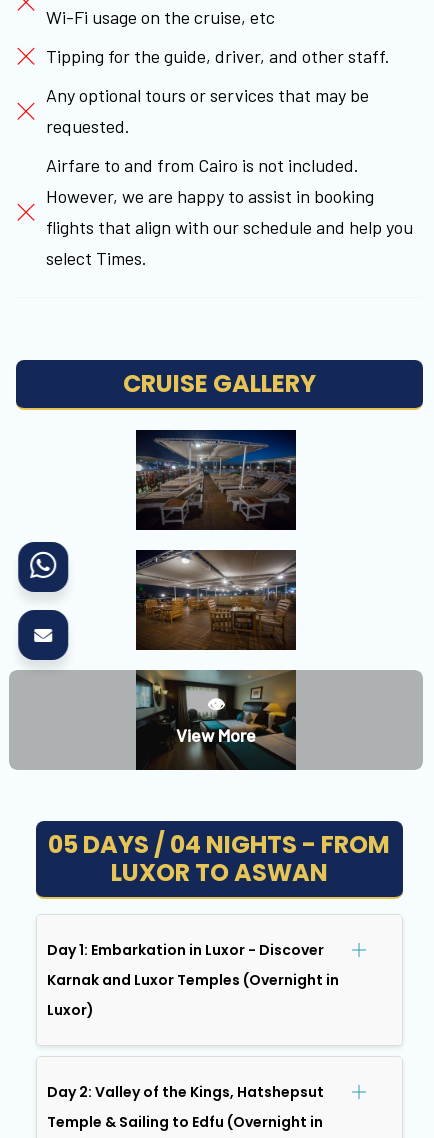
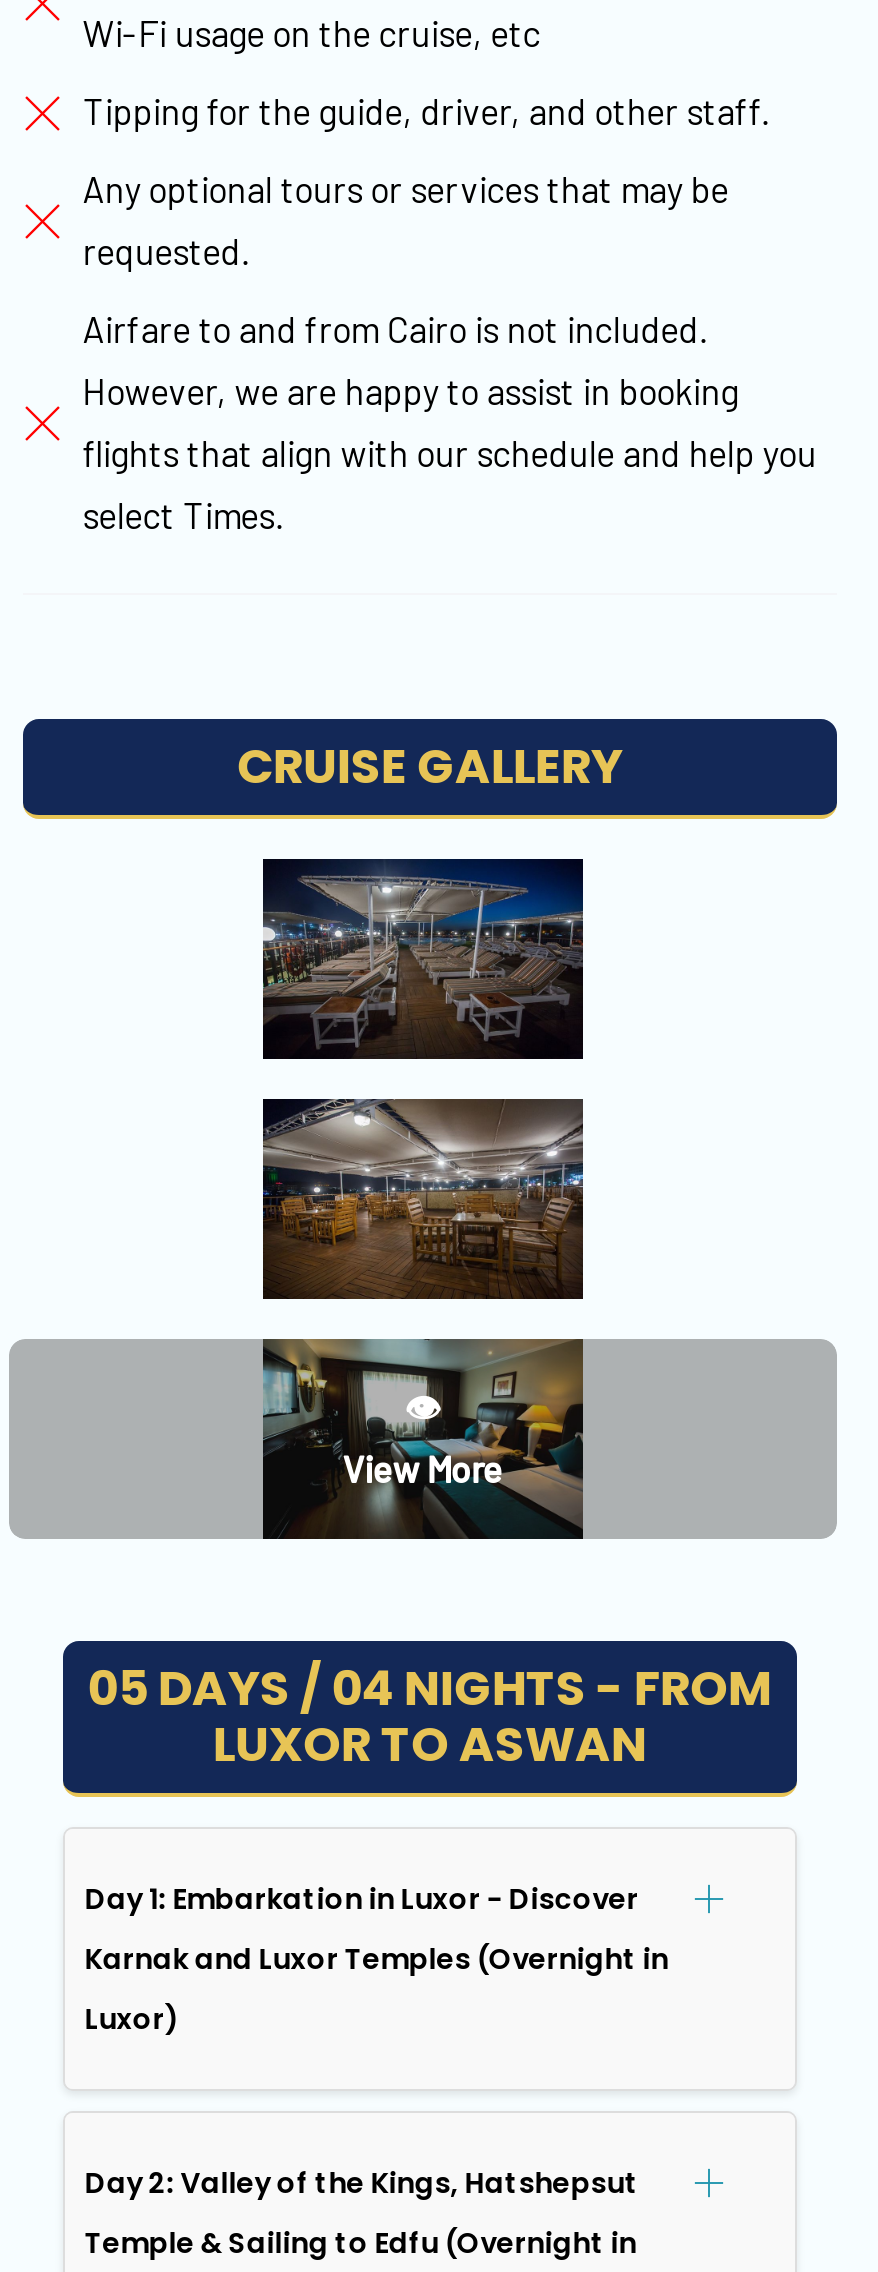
- [image]

- [image]
